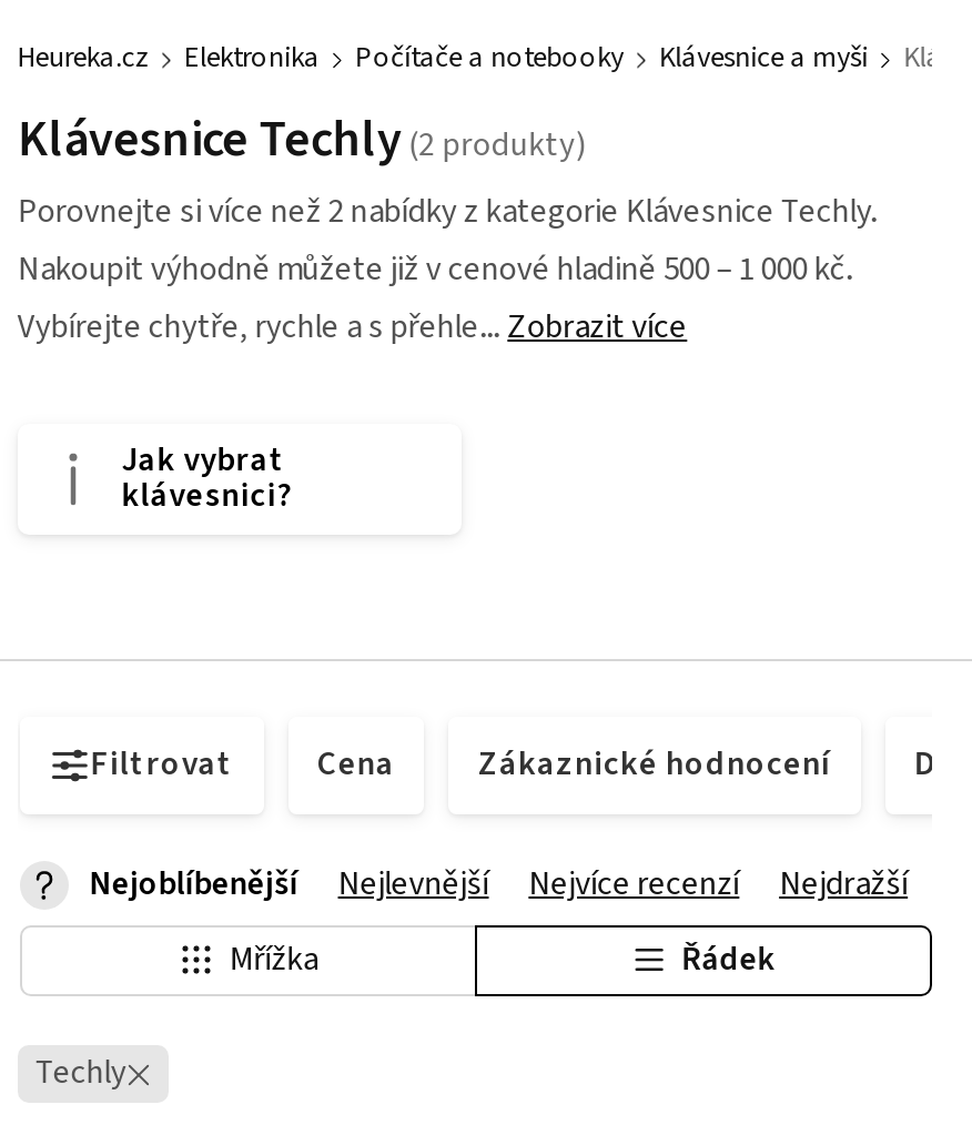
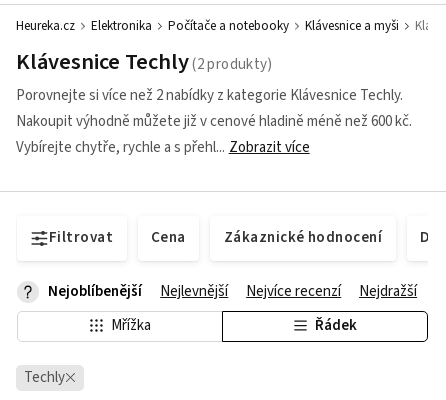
- Nakoupit výhodně můžete již v cenové hladině 500 – 1 000 kč.
+ Nakoupit výhodně můžete již v cenové hladině méně než 600 kč.

- Vybírejte chytře, rychle a s přehle
+ Vybírejte chytře, rychle a s přehl

- Jak vybrat
- klávesnici?
